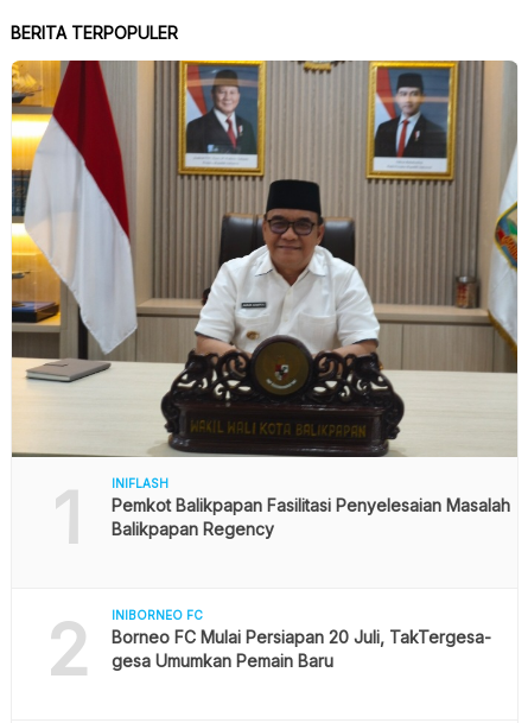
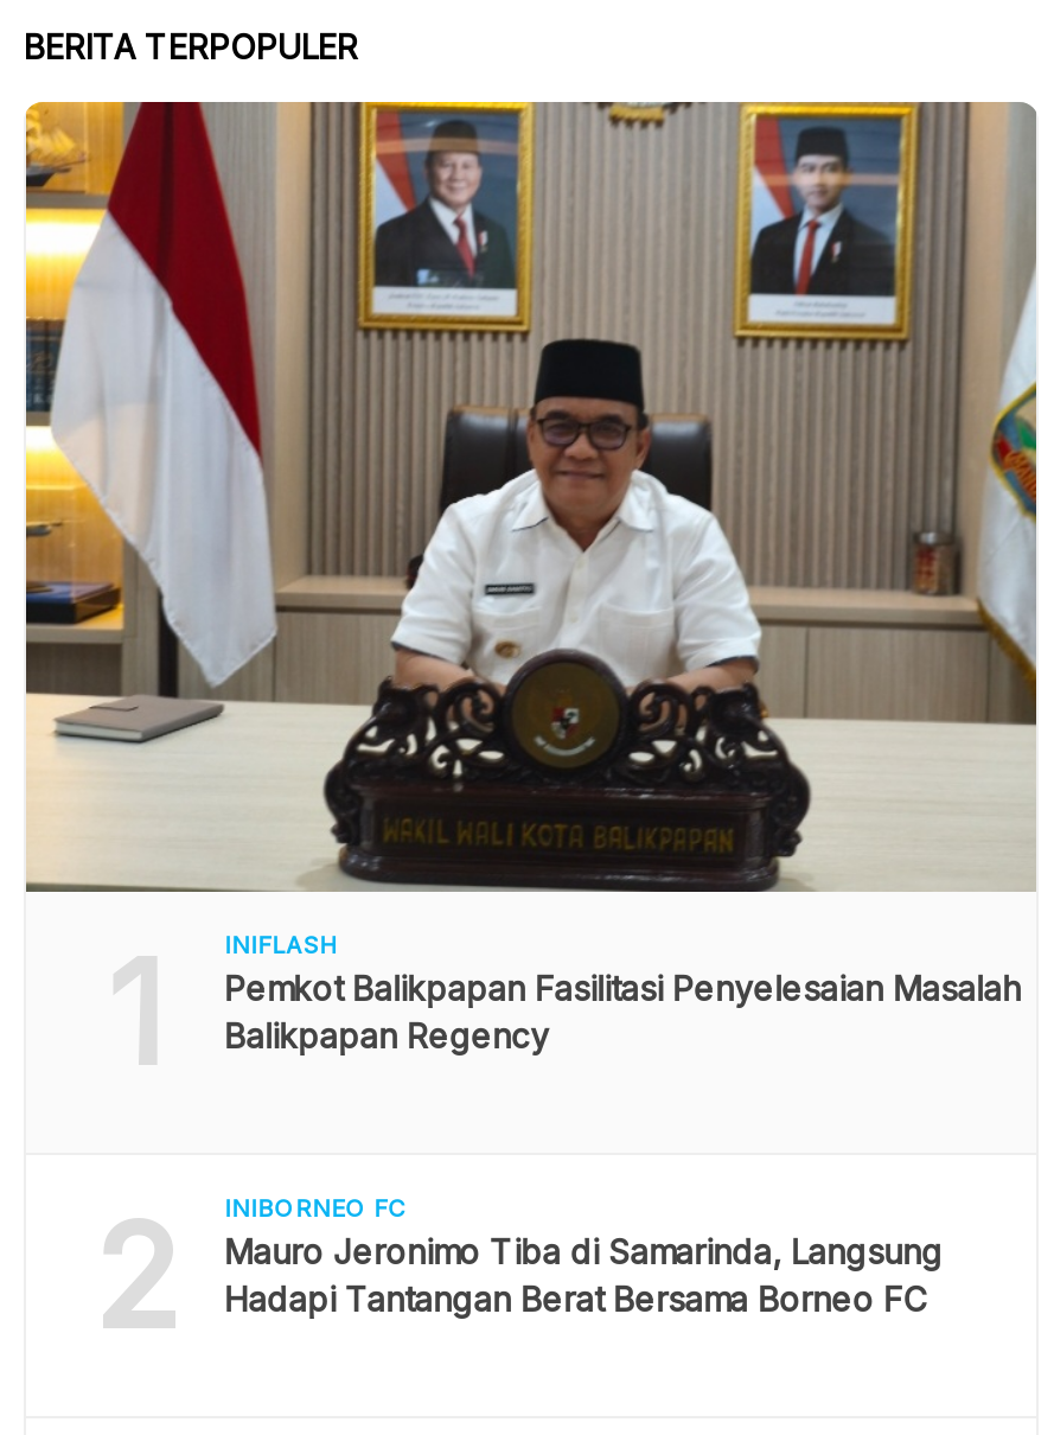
- Borneo FC Mulai Persiapan 20 Juli, TakTergesa-
- gesa Umumkan Pemain Baru
+ Mauro Jeronimo Tiba di Samarinda, Langsung
+ Hadapi Tantangan Berat Bersama Borneo FC
